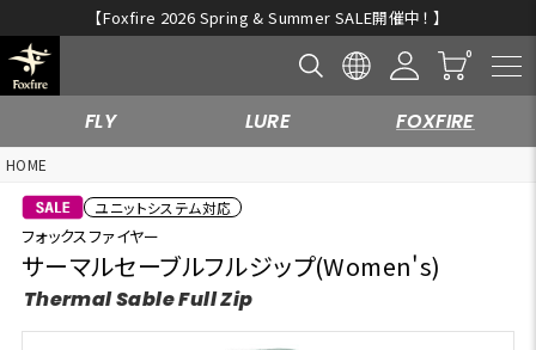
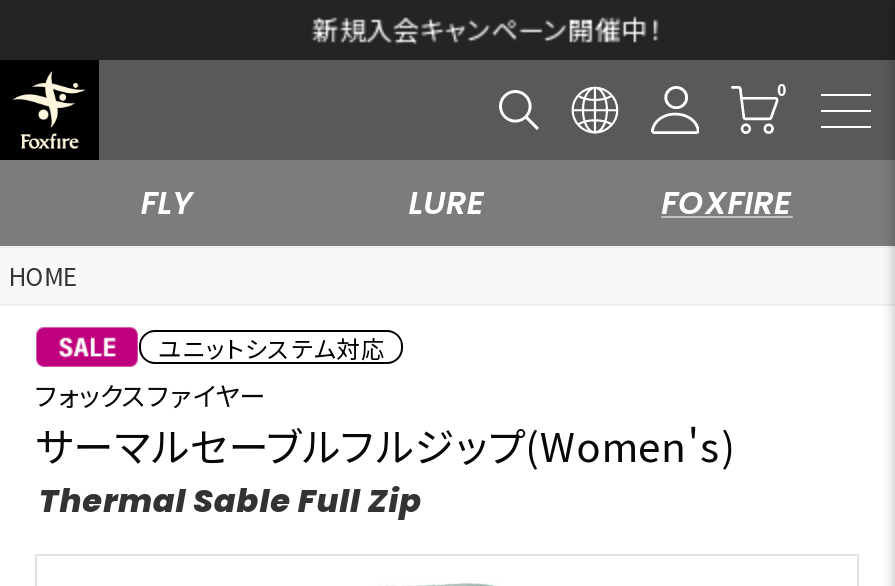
- 【Foxfire 2026 Spring & Summer SALE開催中！ 】
+ 新規入会キャンペーン開催中！
